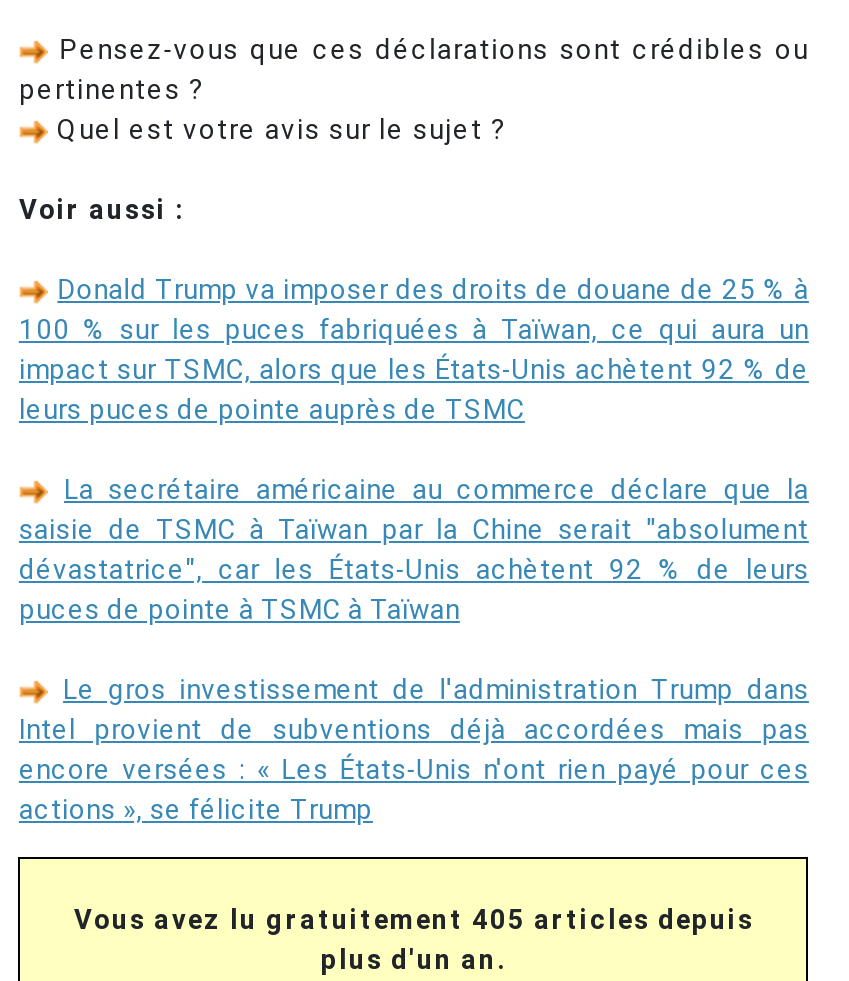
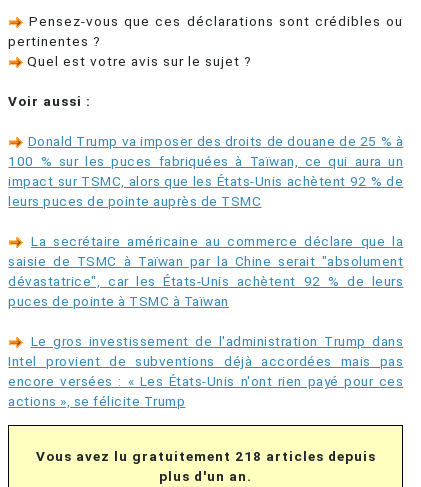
- Vous avez lu gratuitement 405 articles depuis
+ Vous avez lu gratuitement 218 articles depuis
